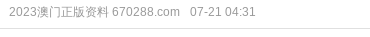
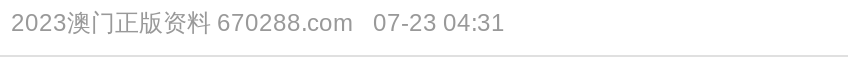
- 2023澳门正版资料 670288.com 07-21 04:31
+ 2023澳门正版资料 670288.com 07-23 04:31
